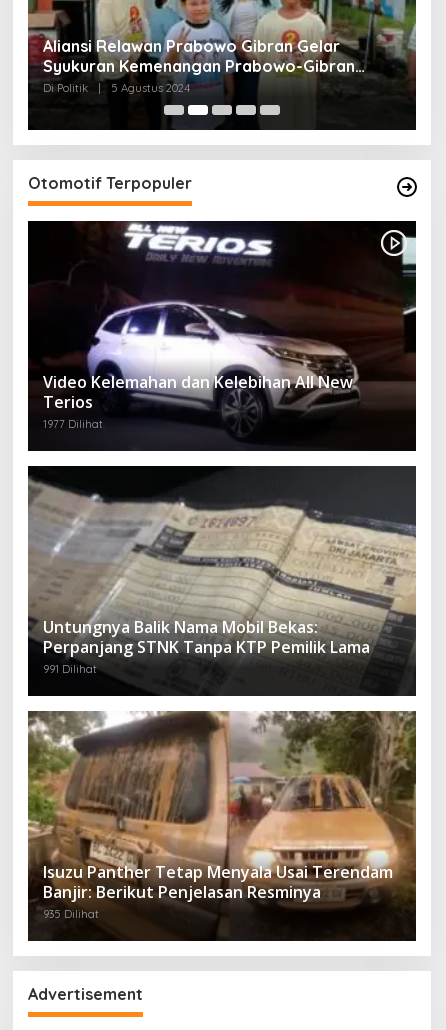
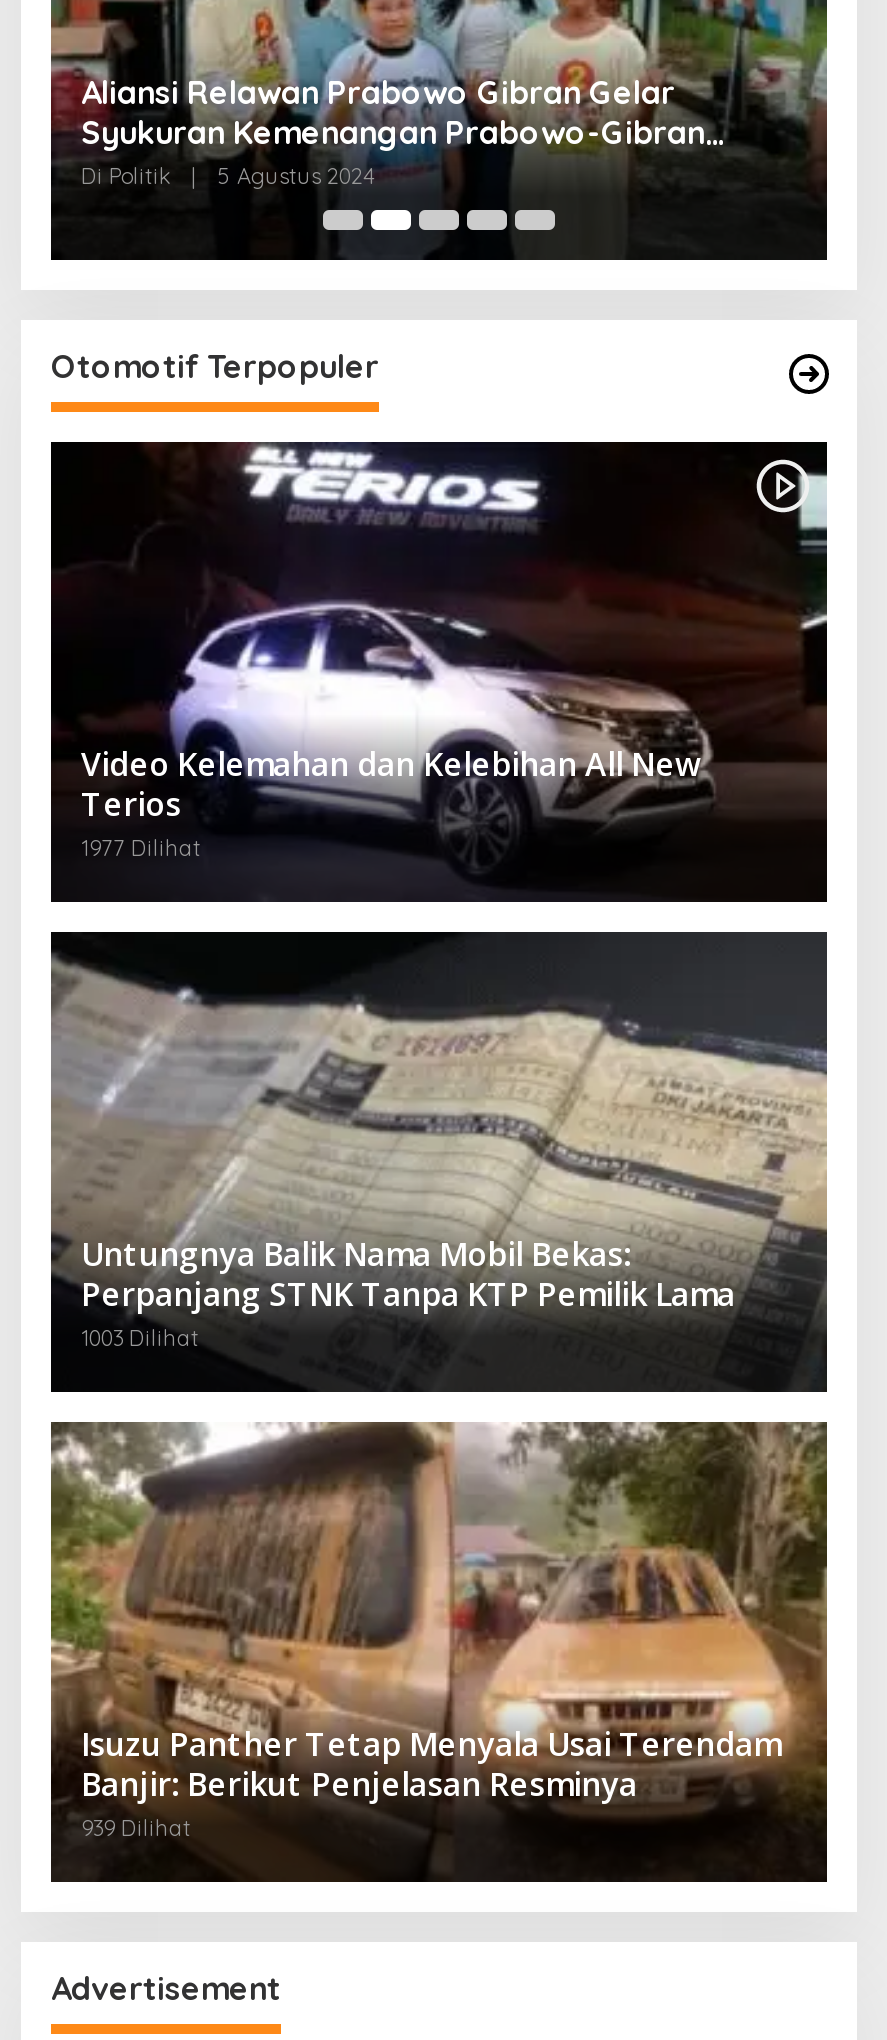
- 991 Dilihat
+ 1003 Dilihat

- 935 Dilihat
+ 939 Dilihat
